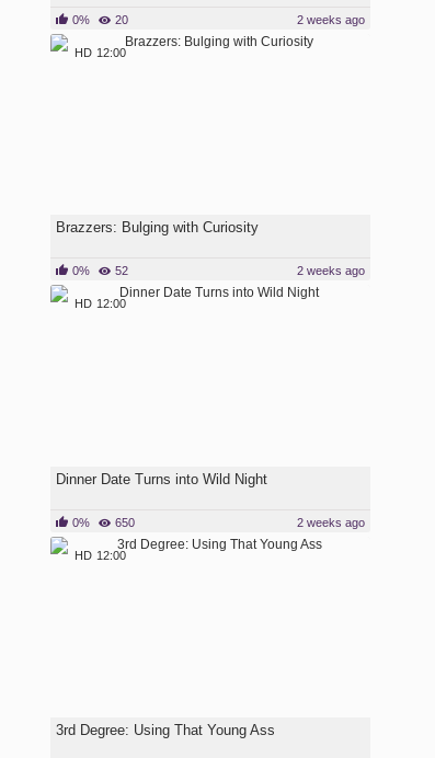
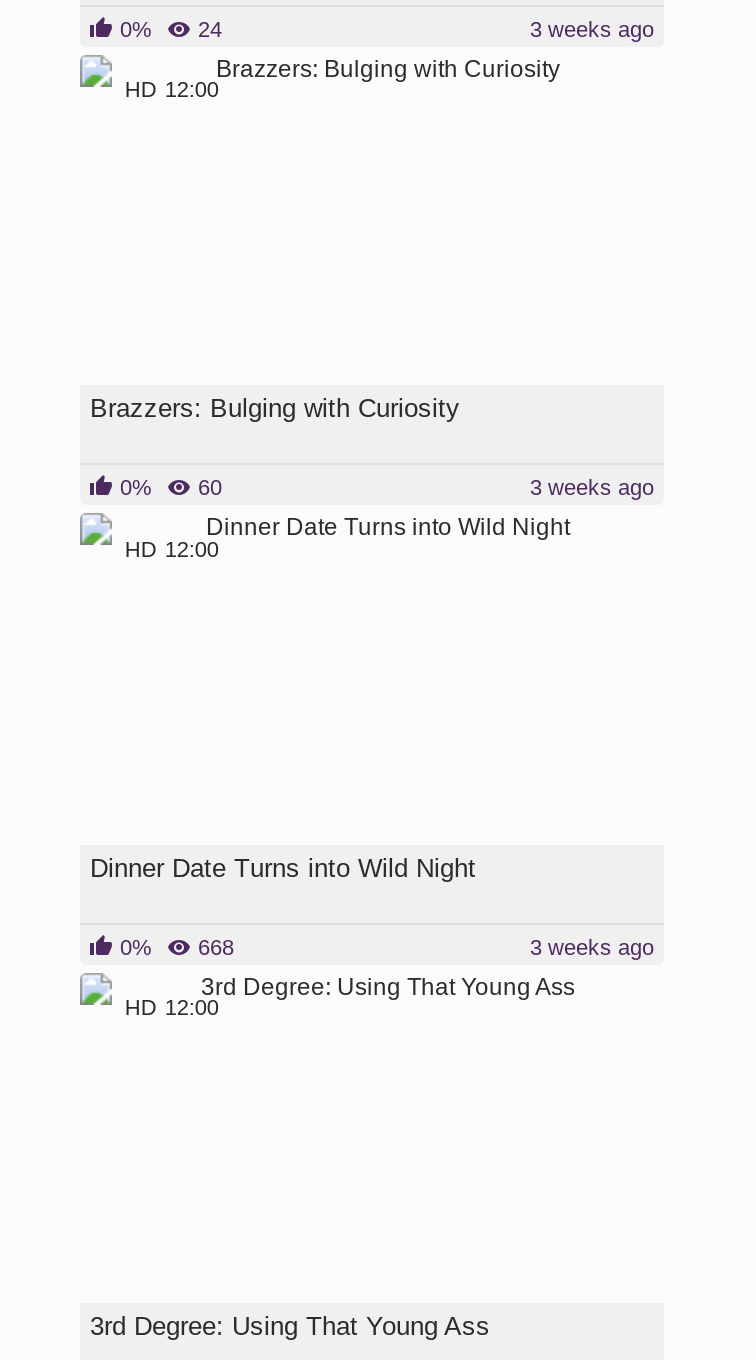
- 0% 20
+ 0% 24

- 2 weeks ago
+ 3 weeks ago

- 0% 52
+ 0% 60

- 2 weeks ago
+ 3 weeks ago

- 0% 650
+ 0% 668

- 2 weeks ago
+ 3 weeks ago
